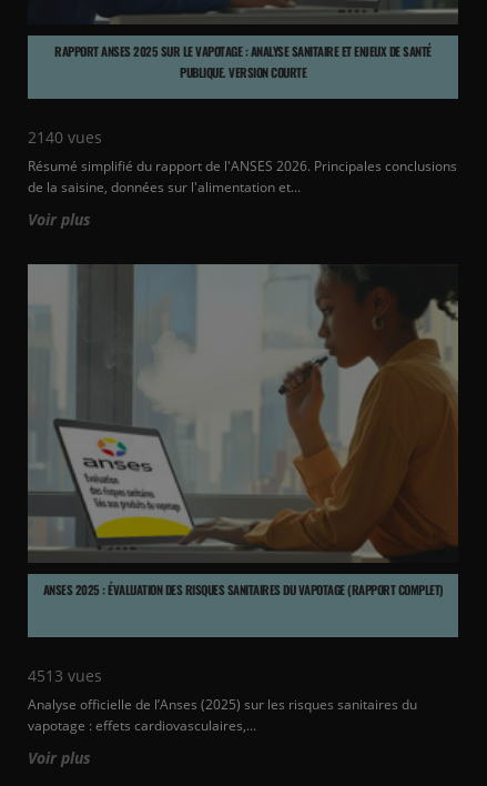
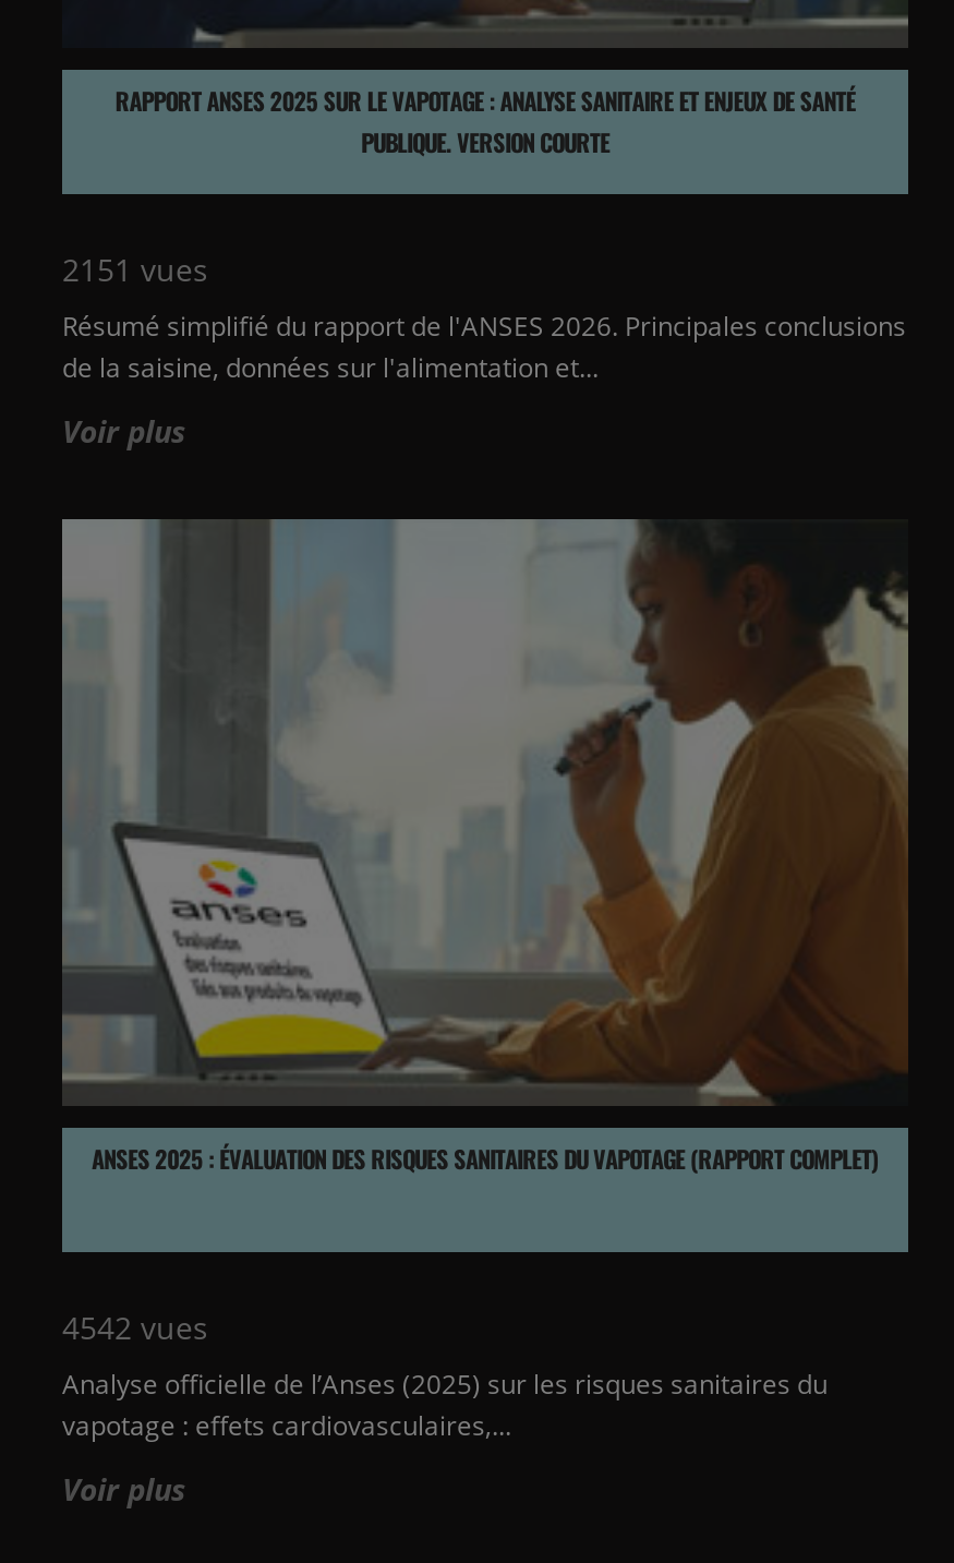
- 2140 vues
+ 2151 vues

- 4513 vues
+ 4542 vues
